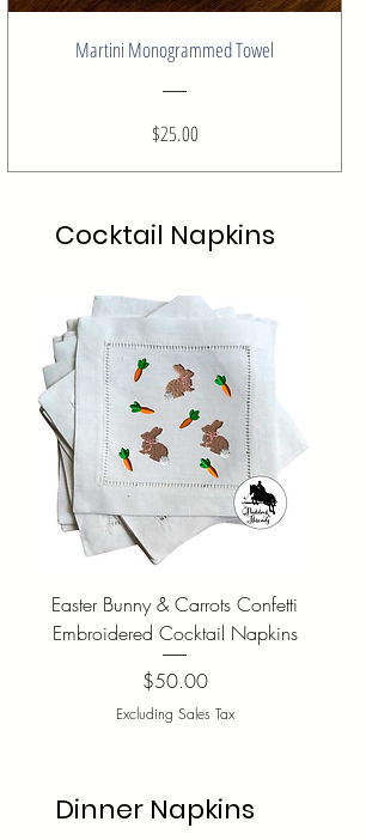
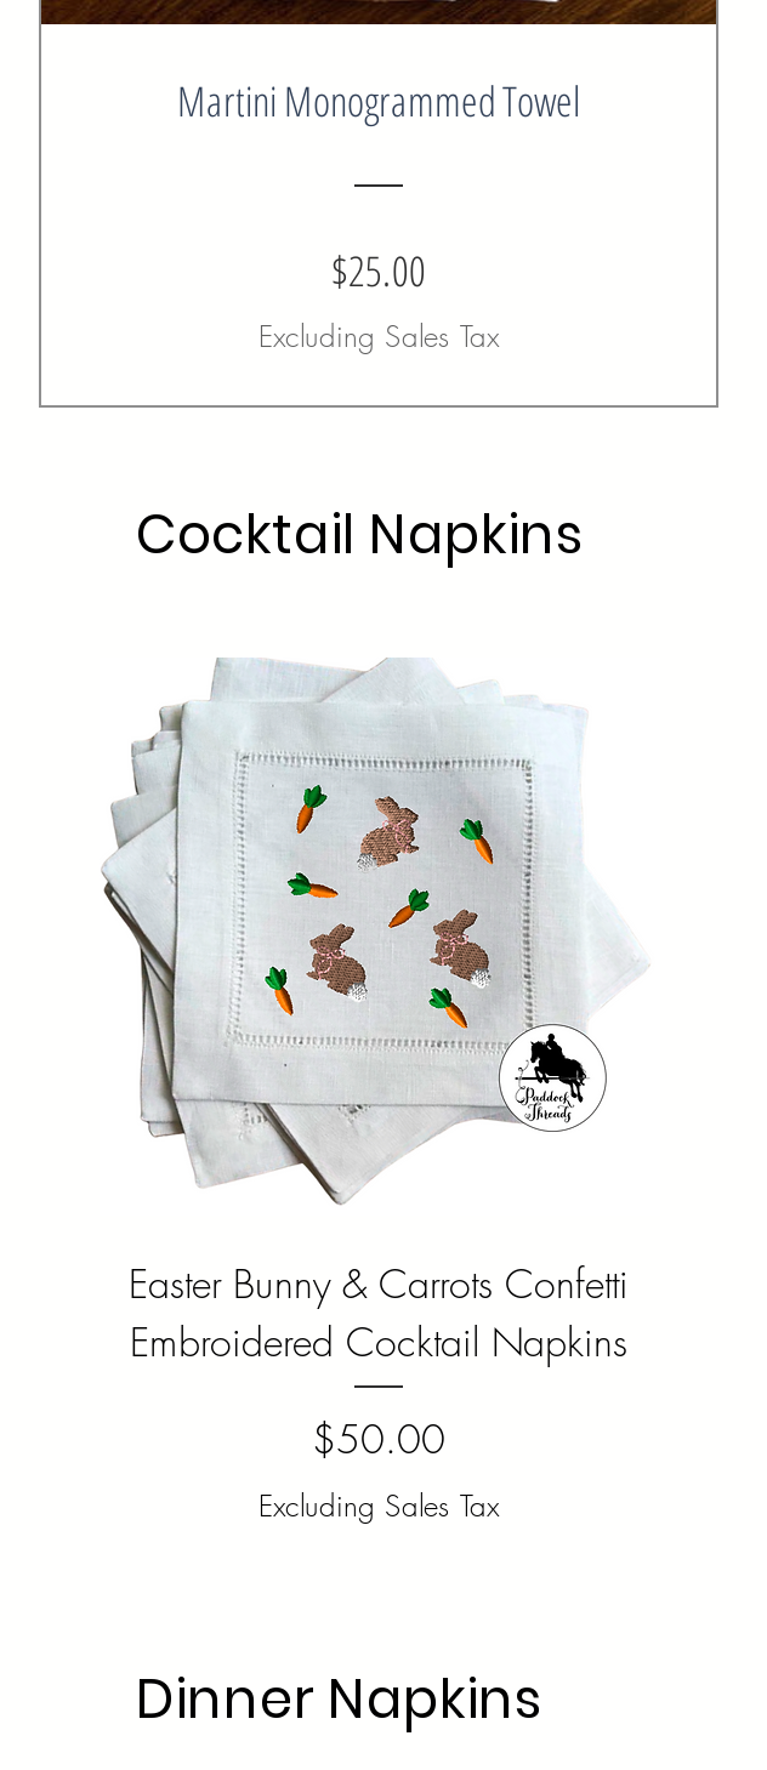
+ Excluding Sales Tax
